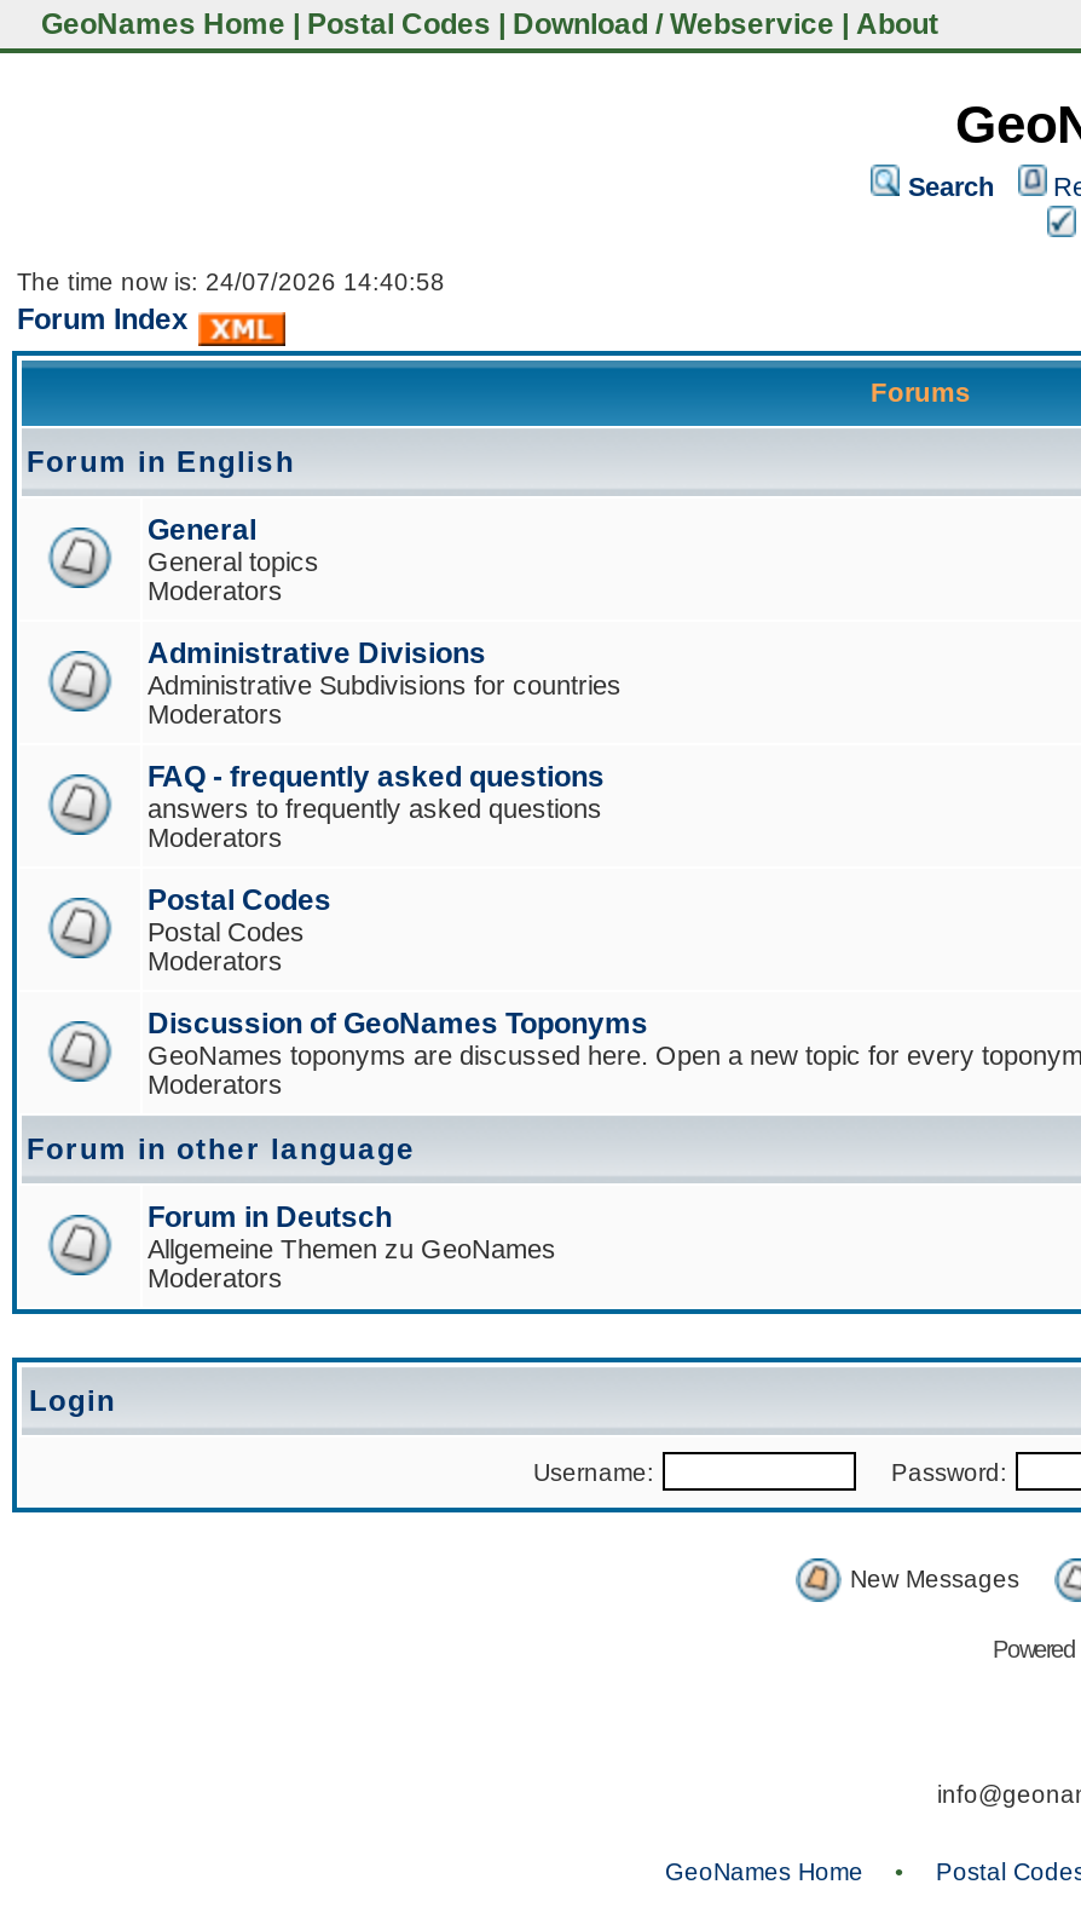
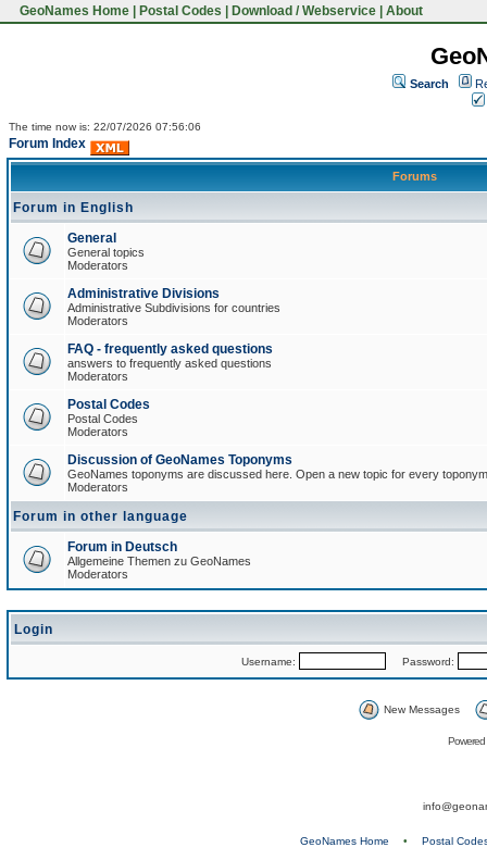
- The time now is: 24/07/2026 14:40:58
+ The time now is: 22/07/2026 07:56:06
